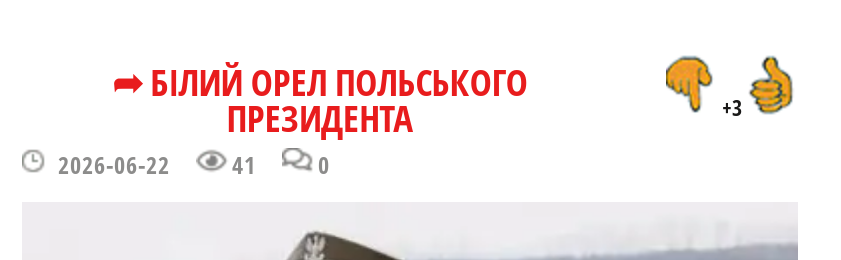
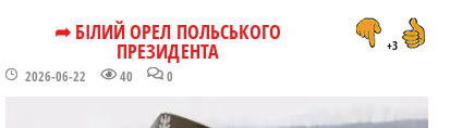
- 2026-06-22 41 0
+ 2026-06-22 40 0
